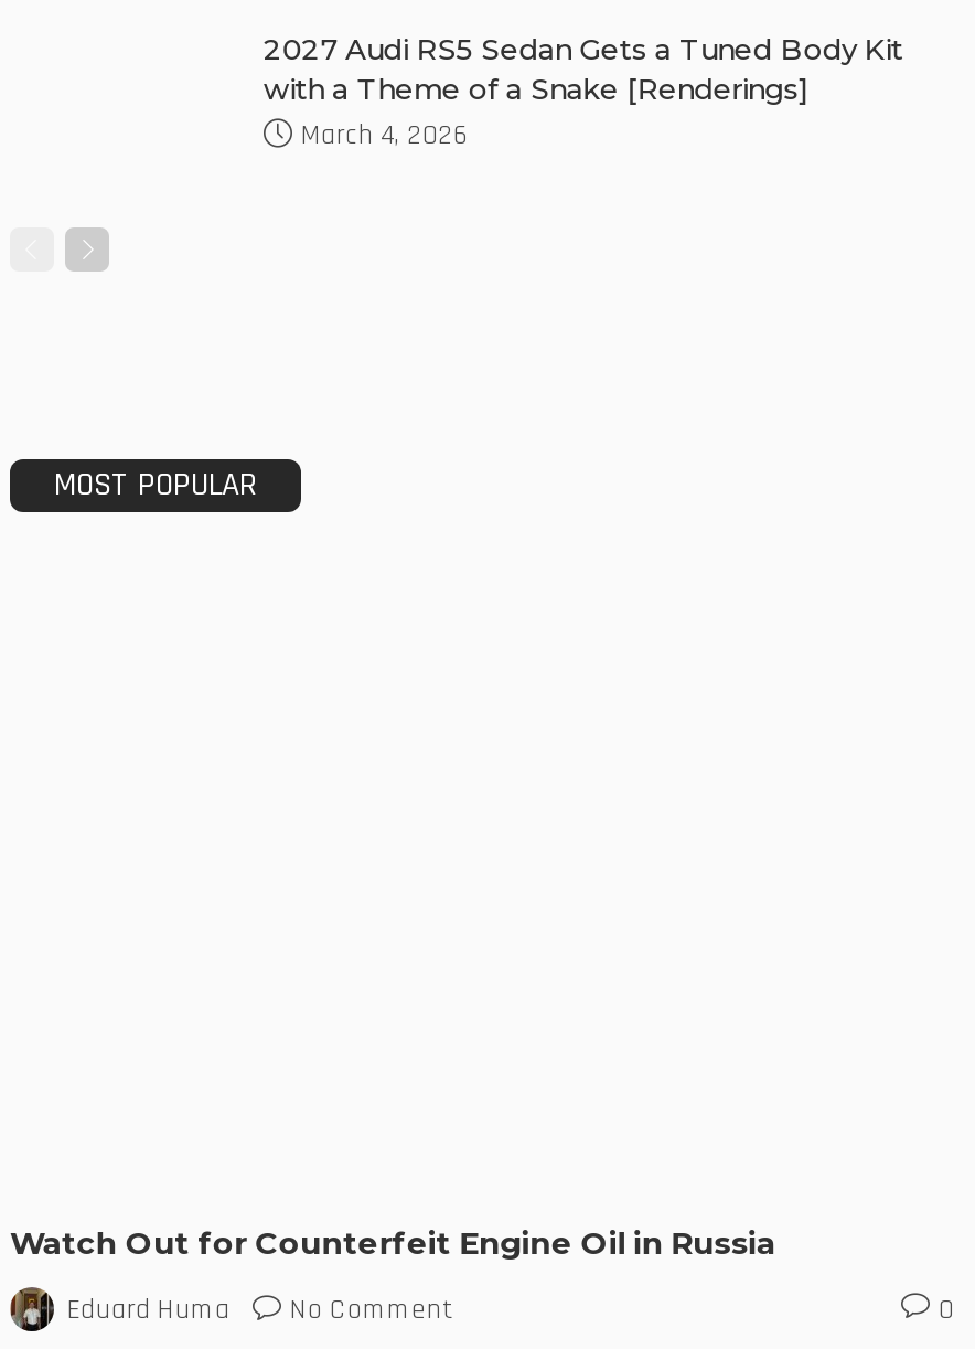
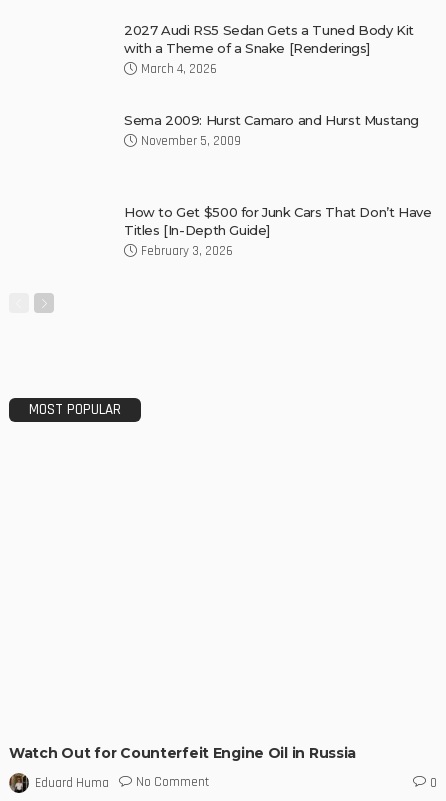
+ Sema 2009: Hurst Camaro and Hurst Mustang
+ November 5, 2009

+ How to Get $500 for Junk Cars That Don’t Have
+ Titles [In-Depth Guide]
+ February 3, 2026
